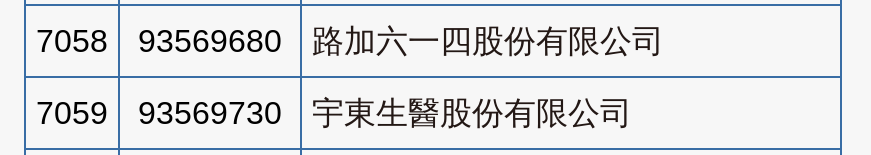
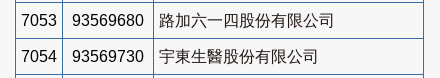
- 7058 93569680 路加六一四股份有限公司
+ 7053 93569680 路加六一四股份有限公司

- 7059 93569730 宇東生醫股份有限公司
+ 7054 93569730 宇東生醫股份有限公司
